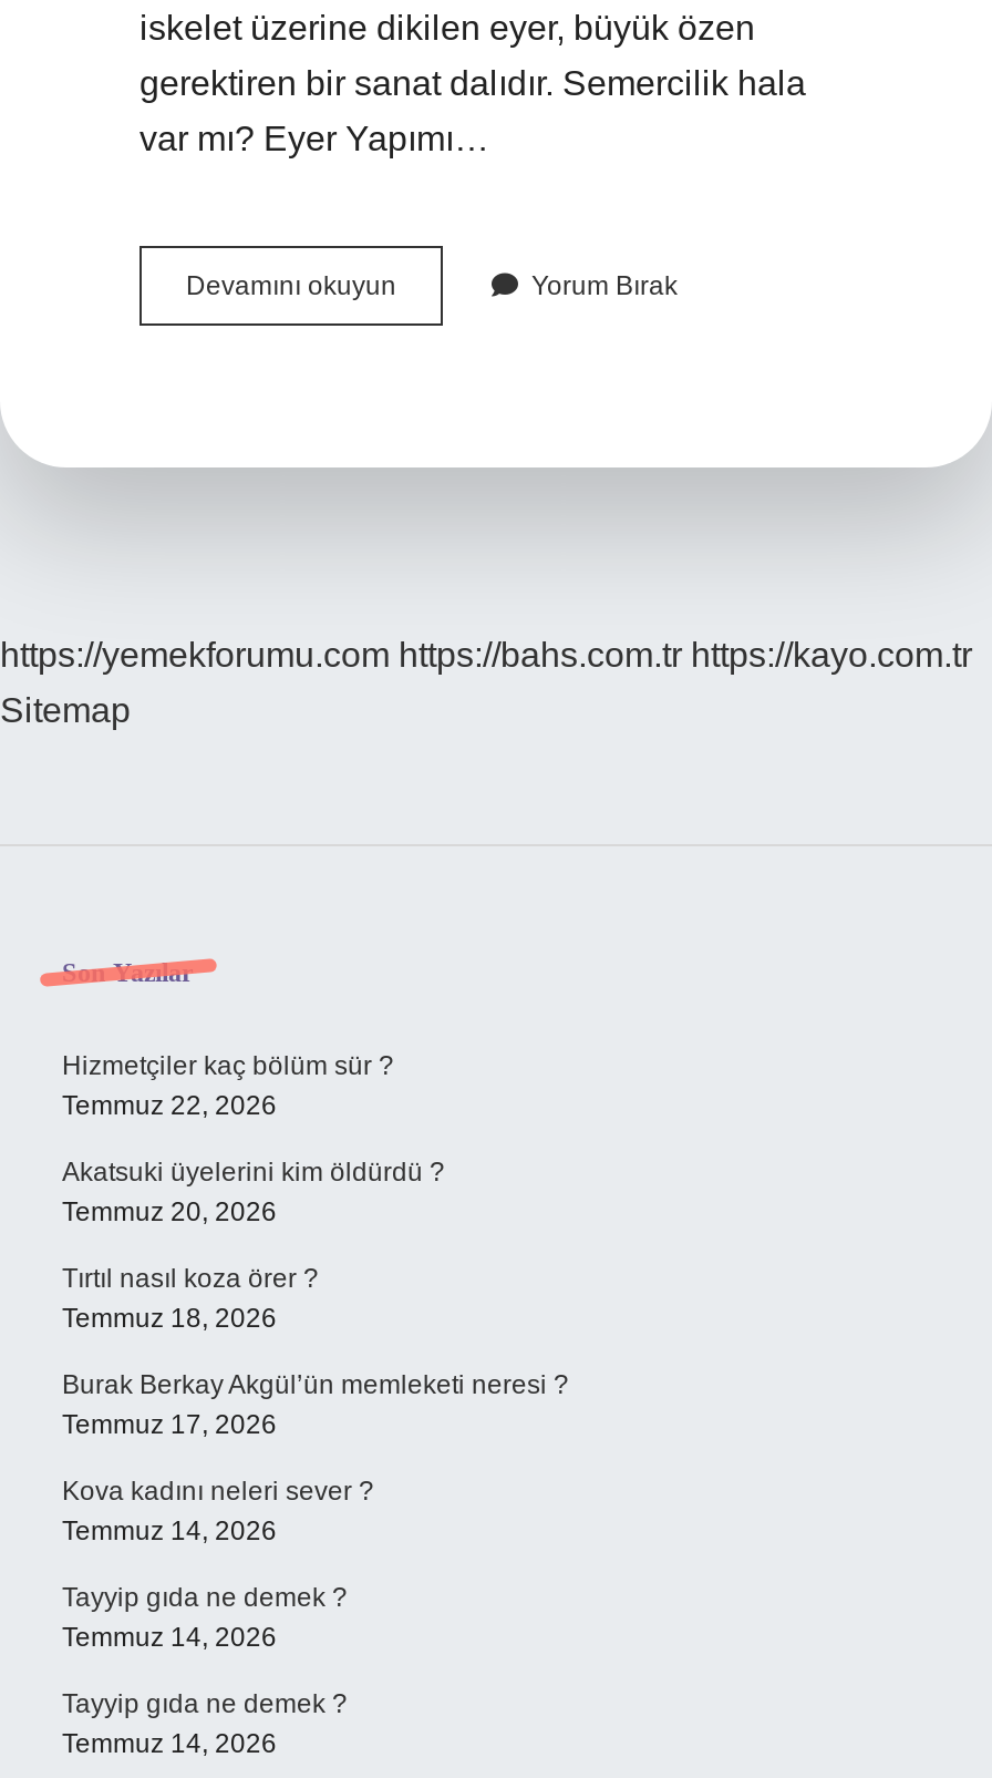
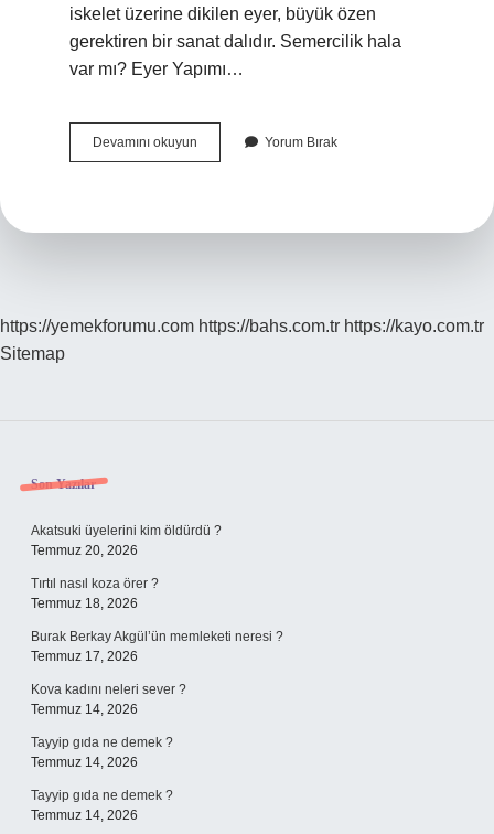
- Hizmetçiler kaç bölüm sür ?
- Temmuz 22, 2026
